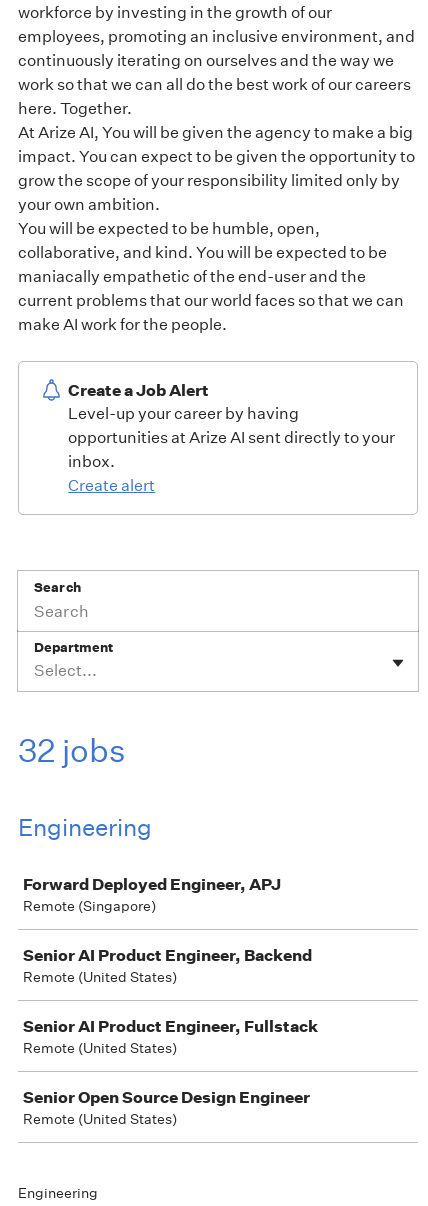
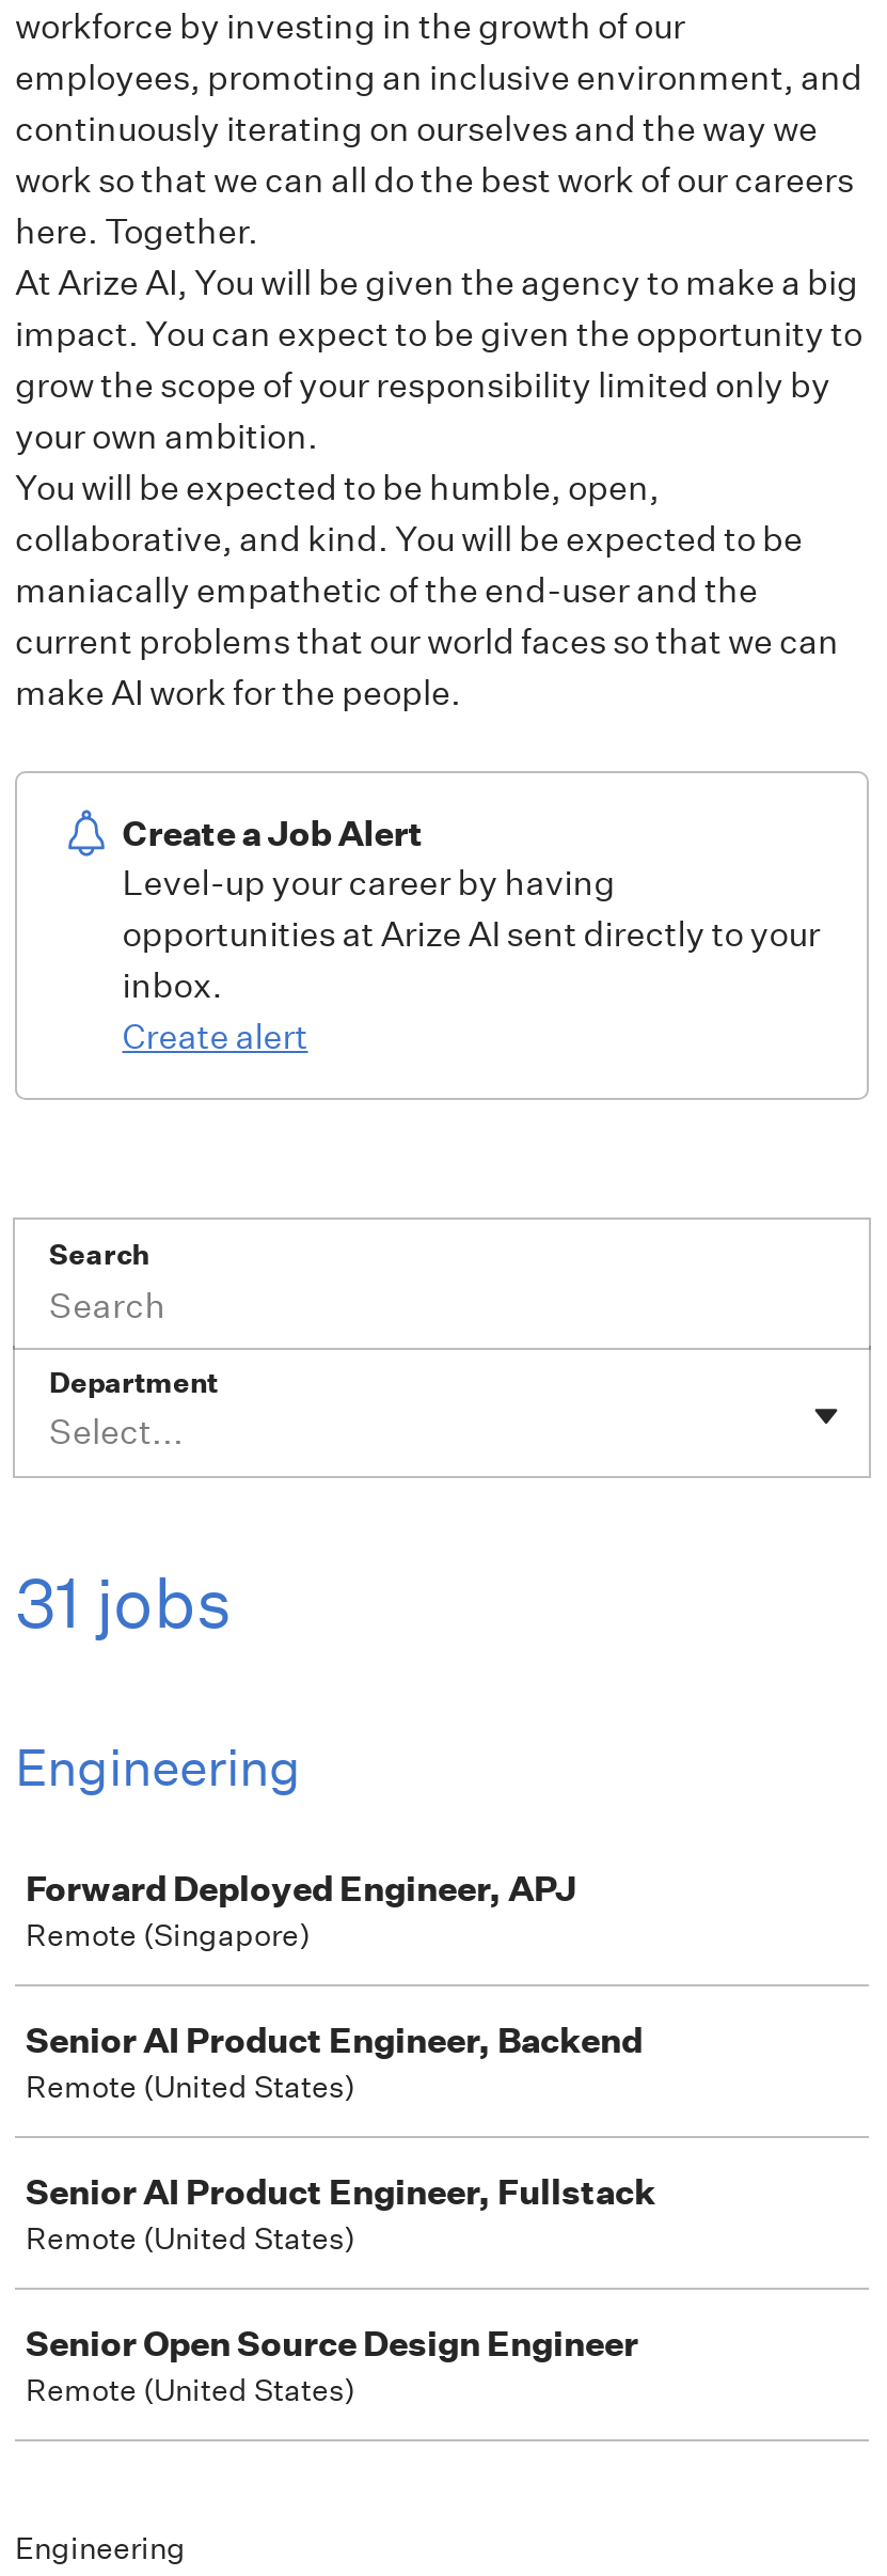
- 32 jobs
+ 31 jobs
